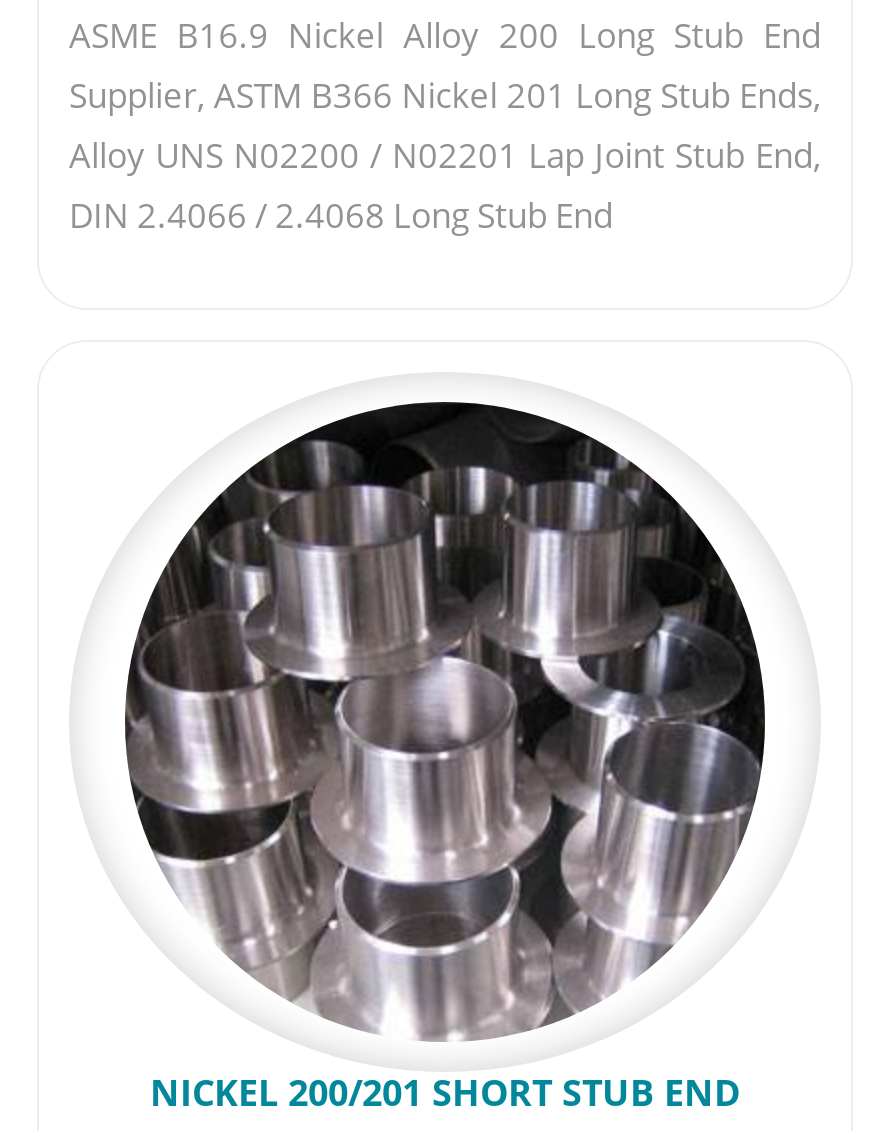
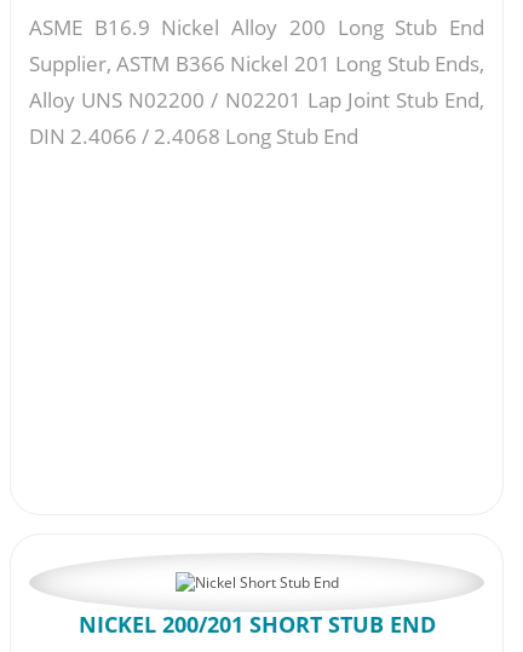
- [image]
